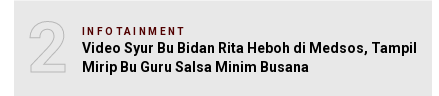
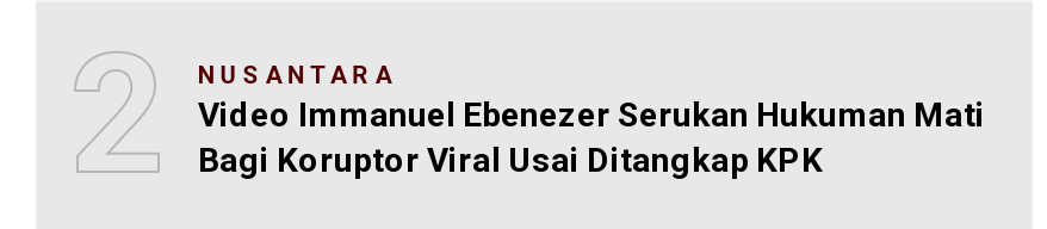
- INFOTAINMENT
- Video Syur Bu Bidan Rita Heboh di Medsos, Tampil
- Mirip Bu Guru Salsa Minim Busana
+ NUSANTARA
+ Video Immanuel Ebenezer Serukan Hukuman Mati
+ Bagi Koruptor Viral Usai Ditangkap KPK
